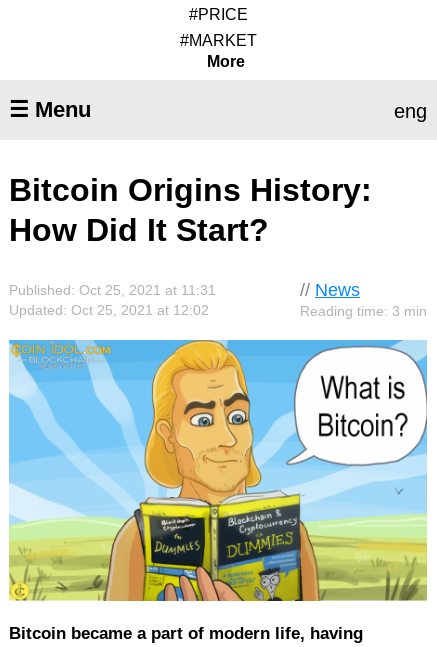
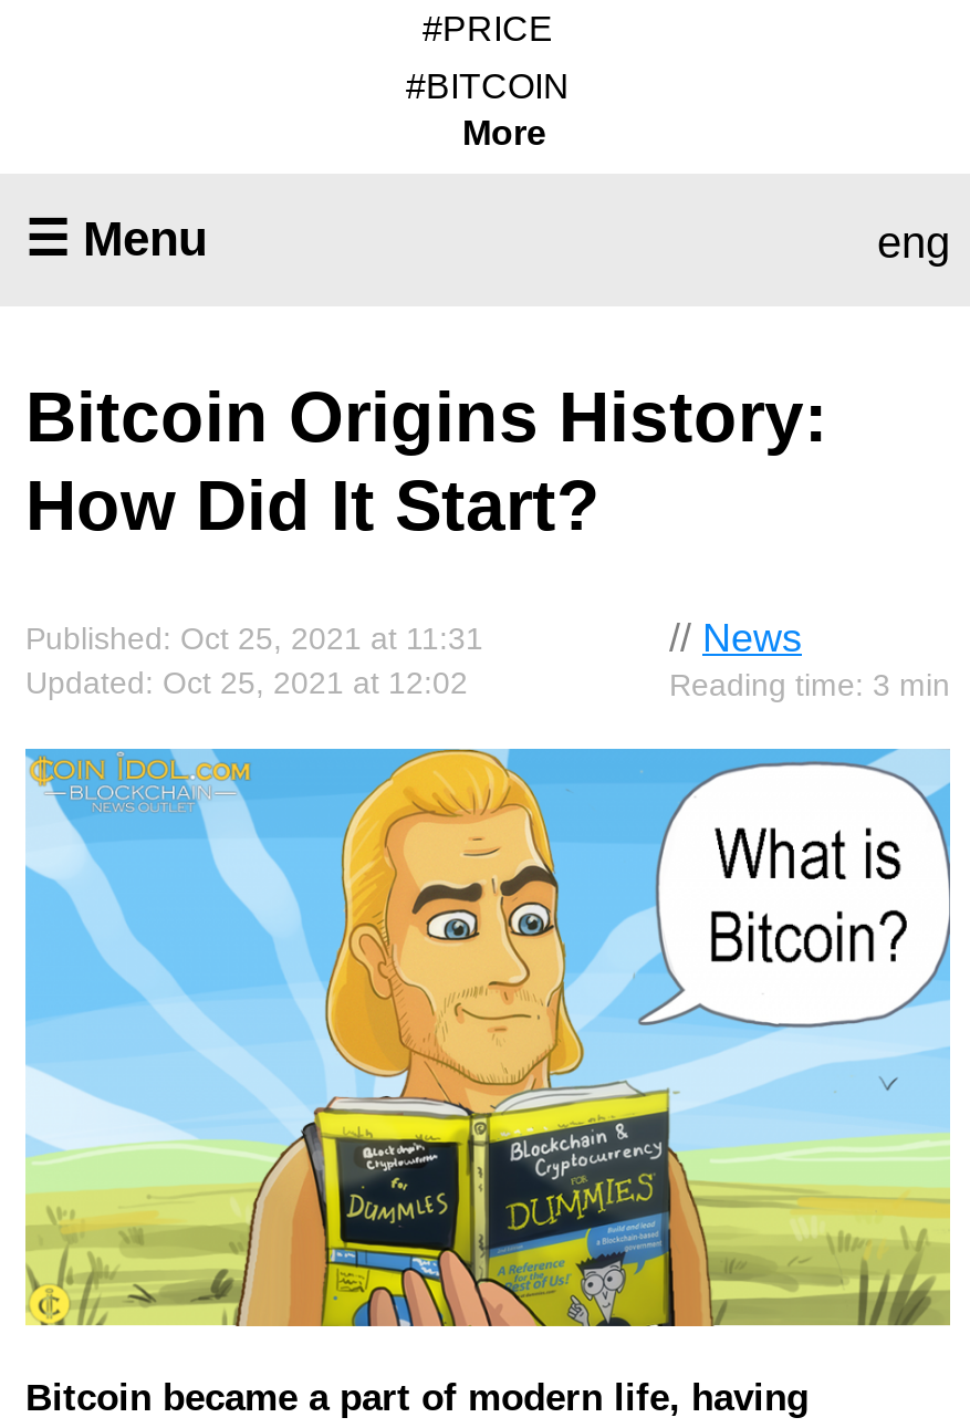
- #MARKET
+ #BITCOIN
